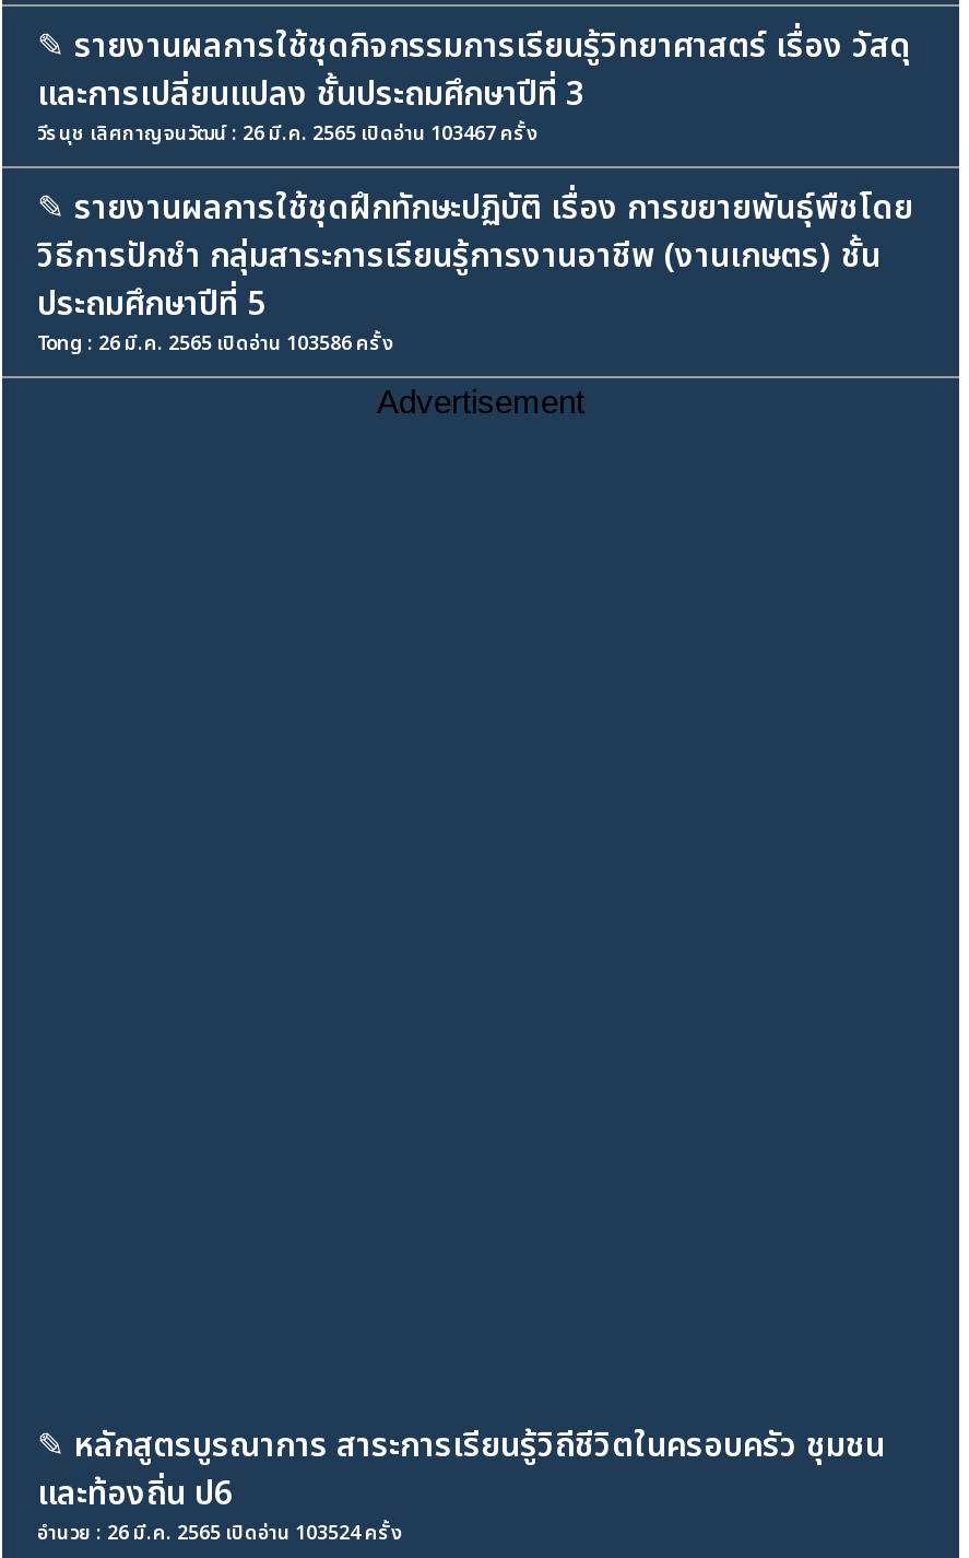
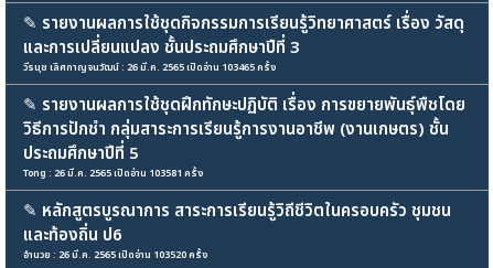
- วีรนุช เลิศกาญจนวัฒน์ : 26 มี.ค. 2565 เปิดอ่าน 103467 ครั้ง
+ วีรนุช เลิศกาญจนวัฒน์ : 26 มี.ค. 2565 เปิดอ่าน 103465 ครั้ง

- Tong : 26 มี.ค. 2565 เปิดอ่าน 103586 ครั้ง
- Advertisement
+ Tong : 26 มี.ค. 2565 เปิดอ่าน 103581 ครั้ง

- อำนวย : 26 มี.ค. 2565 เปิดอ่าน 103524 ครั้ง
+ อำนวย : 26 มี.ค. 2565 เปิดอ่าน 103520 ครั้ง
